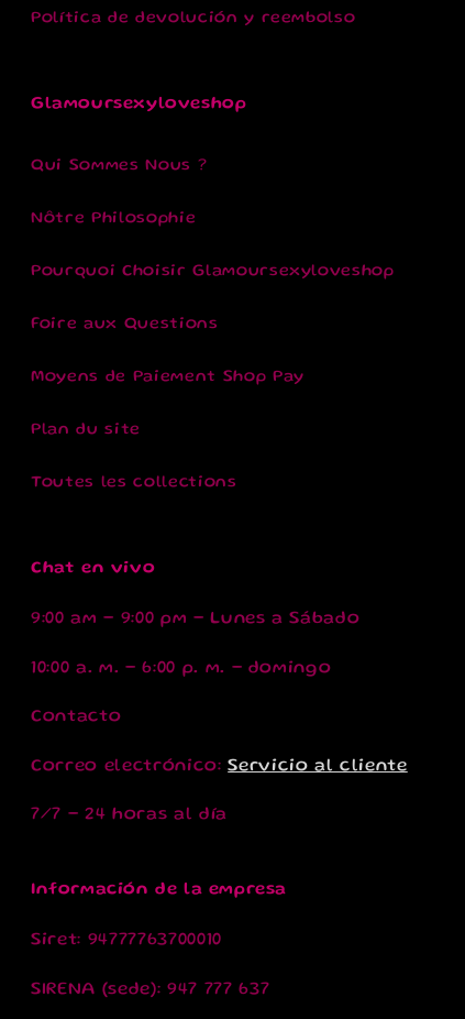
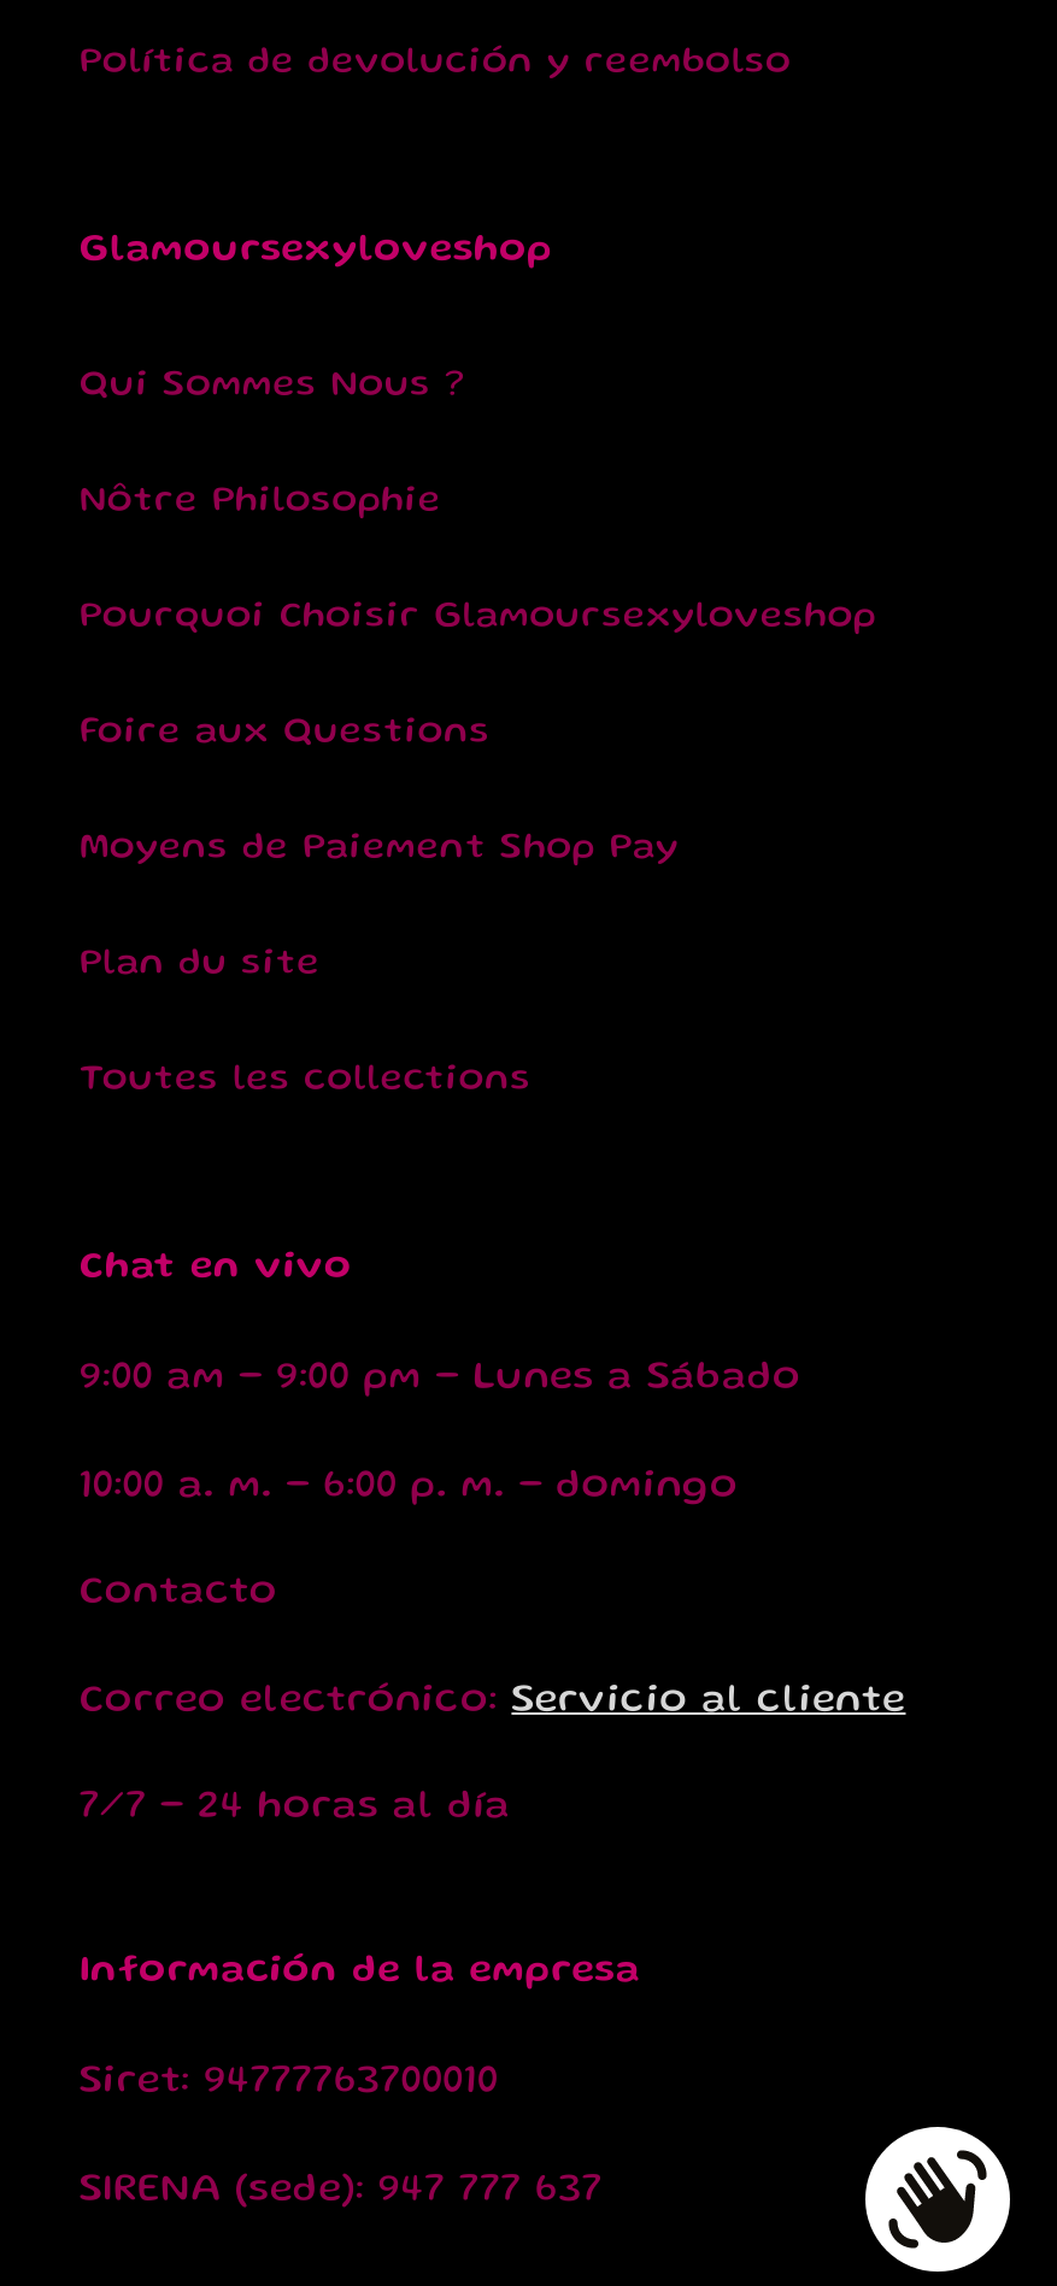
+ [image]
